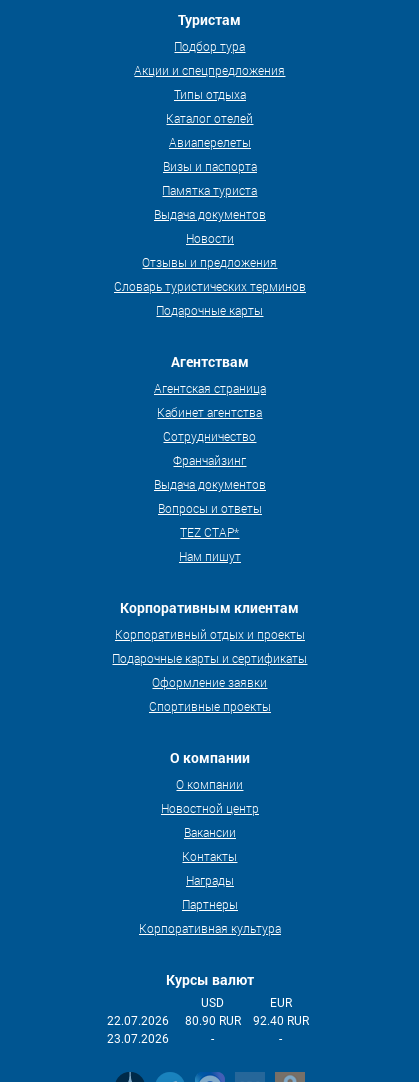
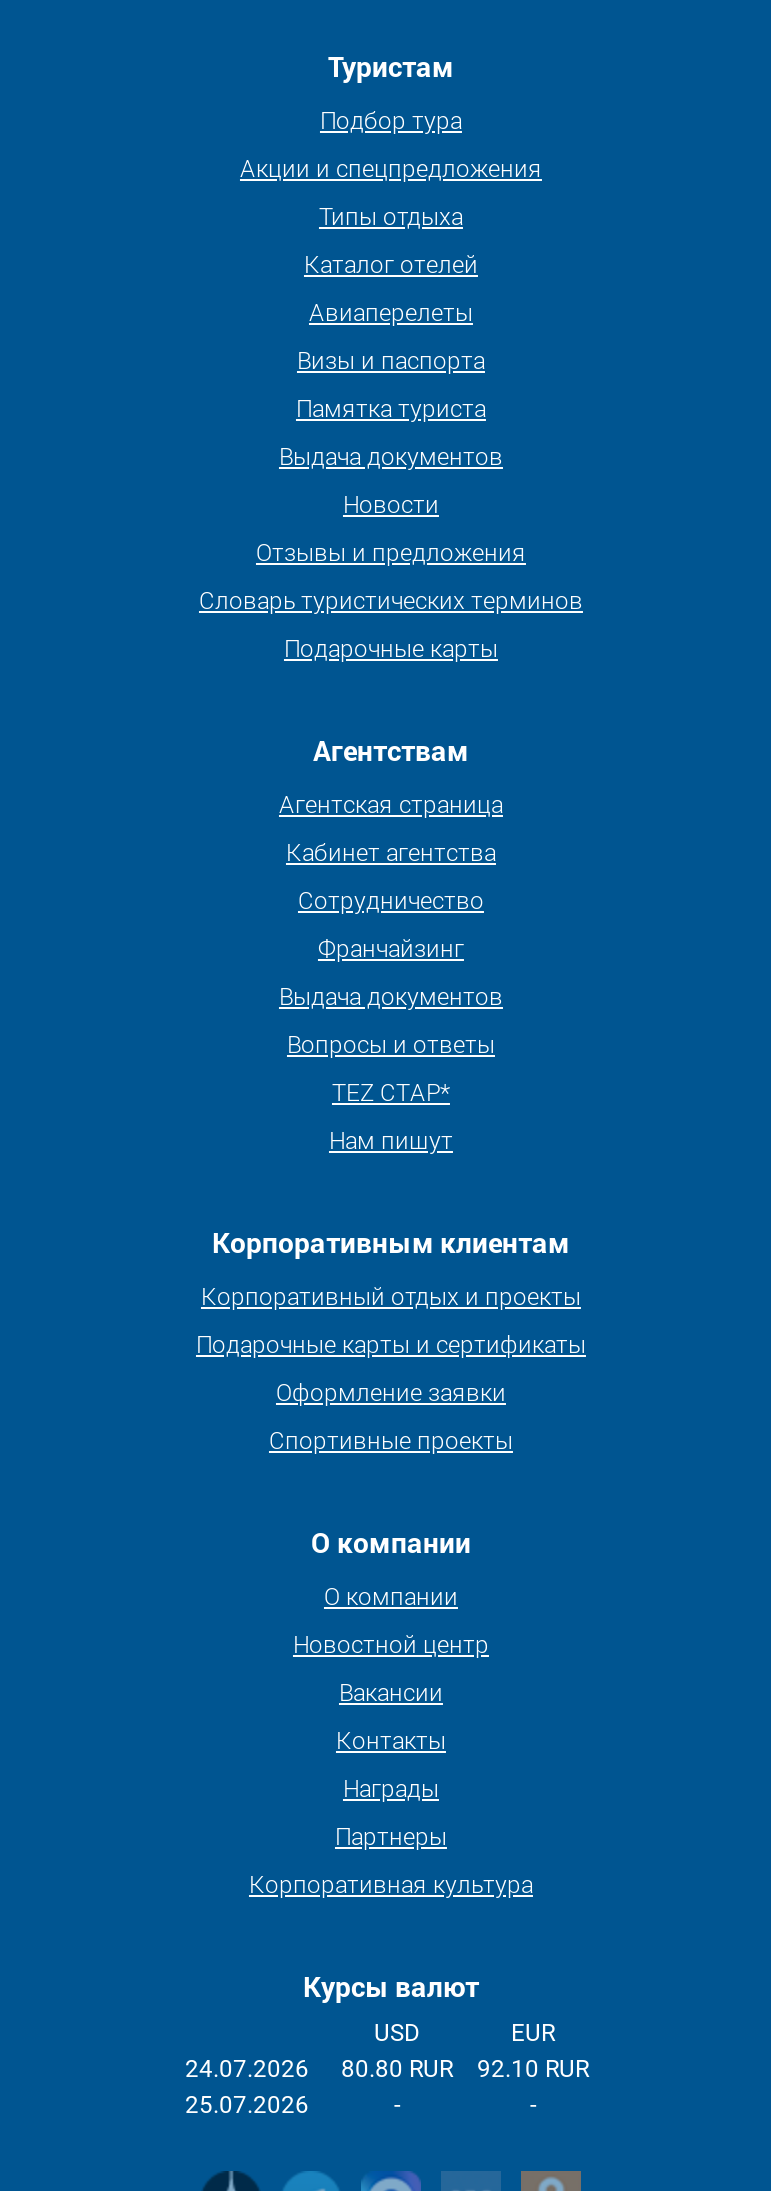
- 22.07.2026
+ 24.07.2026

- 80.90 RUR
+ 80.80 RUR

- 92.40 RUR
+ 92.10 RUR

- 23.07.2026
+ 25.07.2026
